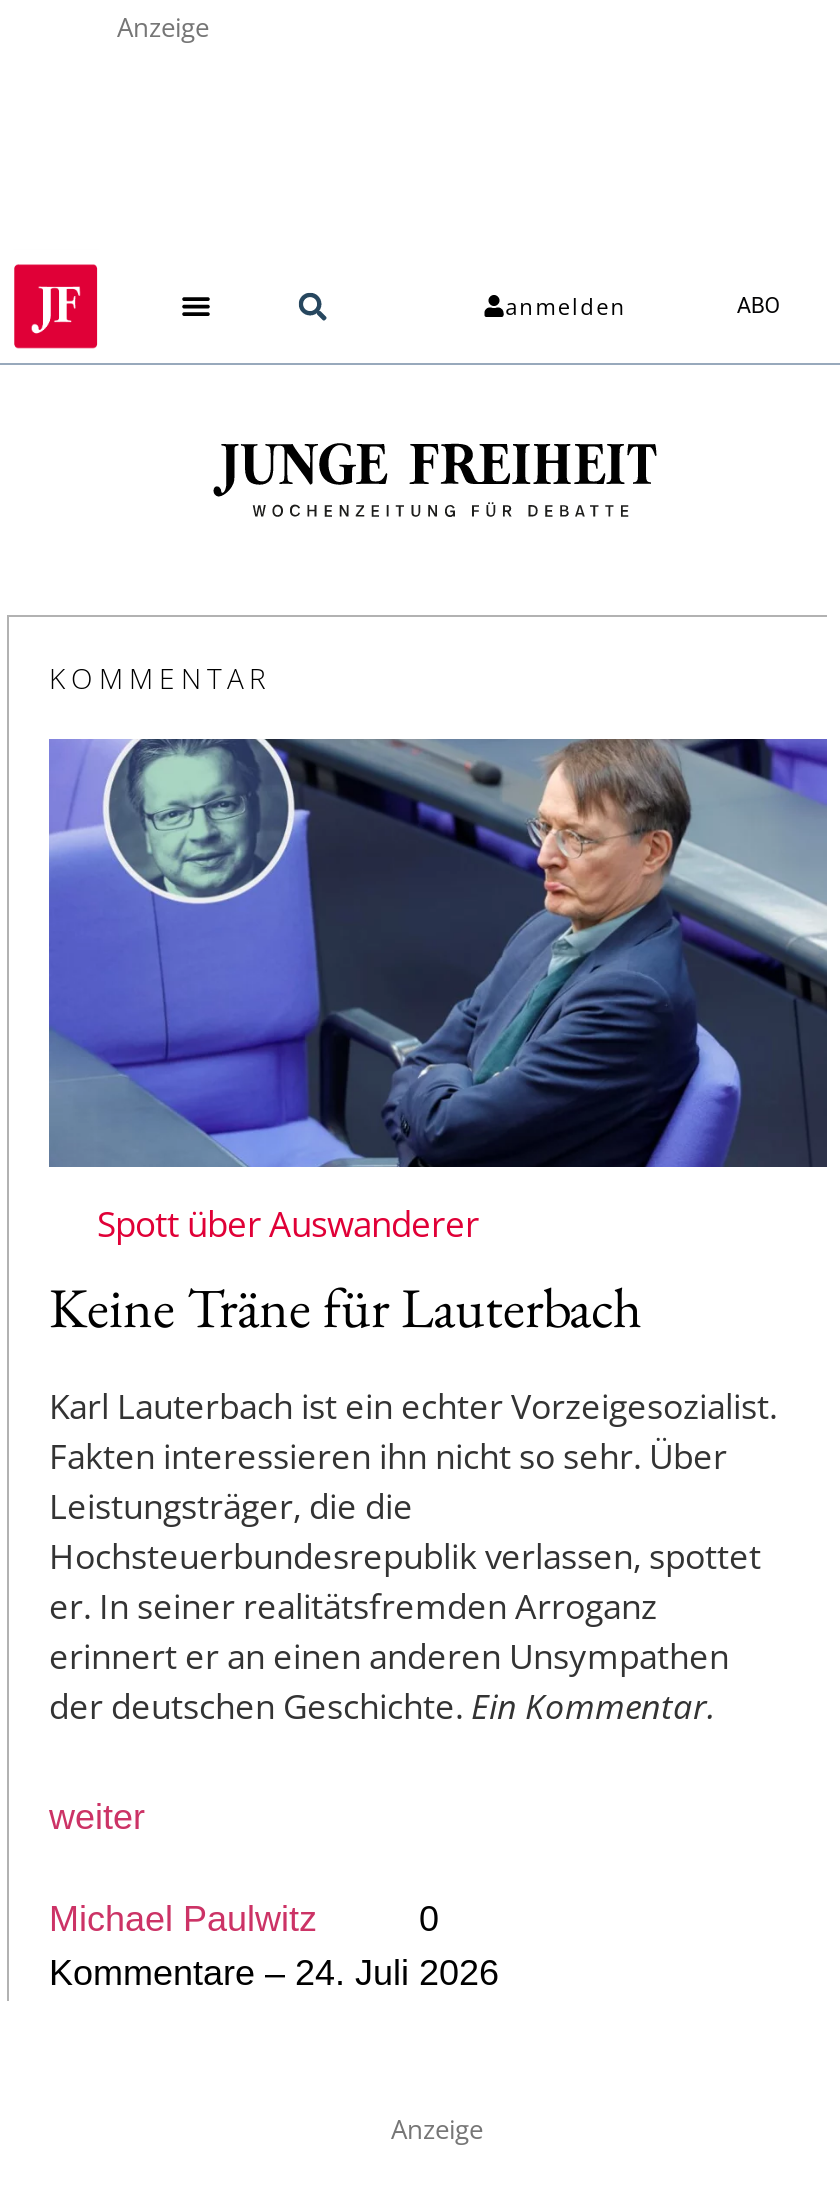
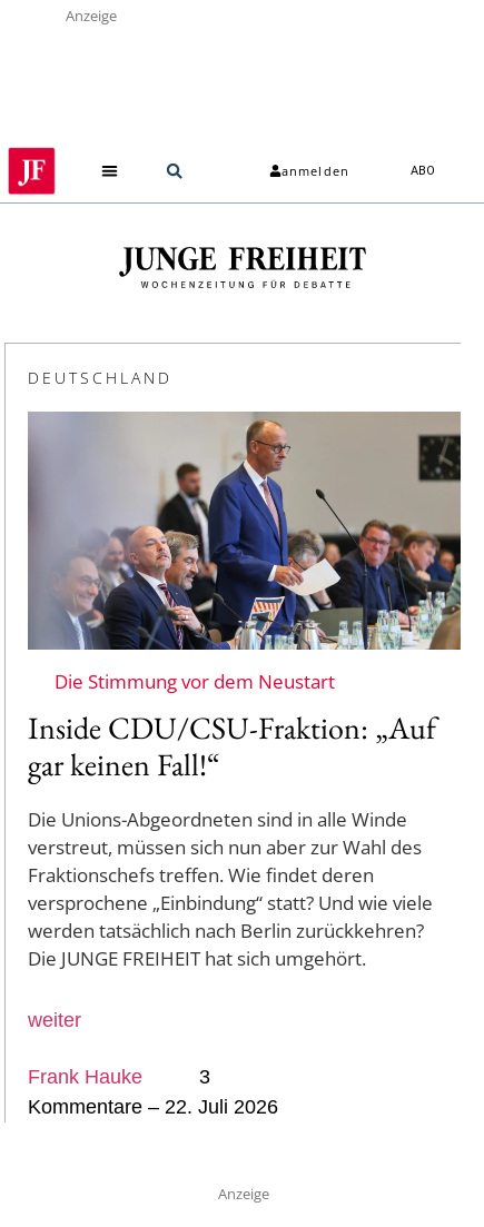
- KOMMENTAR
+ DEUTSCHLAND

- [image]
- Spott über Auswanderer
- Keine Träne für Lauterbach
+ [image]
+ Die Stimmung vor dem Neustart
+ Inside CDU/CSU-Fraktion: „Auf
+ gar keinen Fall!“

- Karl Lauterbach ist ein echter Vorzeigesozialist.
- Fakten interessieren ihn nicht so sehr. Über
- Leistungsträger, die die
- Hochsteuerbundesrepublik verlassen, spottet
- er. In seiner realitätsfremden Arroganz
- erinnert er an einen anderen Unsympathen
- der deutschen Geschichte. Ein Kommentar.
+ Die Unions-Abgeordneten sind in alle Winde
+ verstreut, müssen sich nun aber zur Wahl des
+ Fraktionschefs treffen. Wie findet deren
+ versprochene „Einbindung“ statt? Und wie viele
+ werden tatsächlich nach Berlin zurückkehren?
+ Die JUNGE FREIHEIT hat sich umgehört.

- Michael Paulwitz
- 0
- Kommentare – 24. Juli 2026
+ Frank Hauke
+ 3
+ Kommentare – 22. Juli 2026
